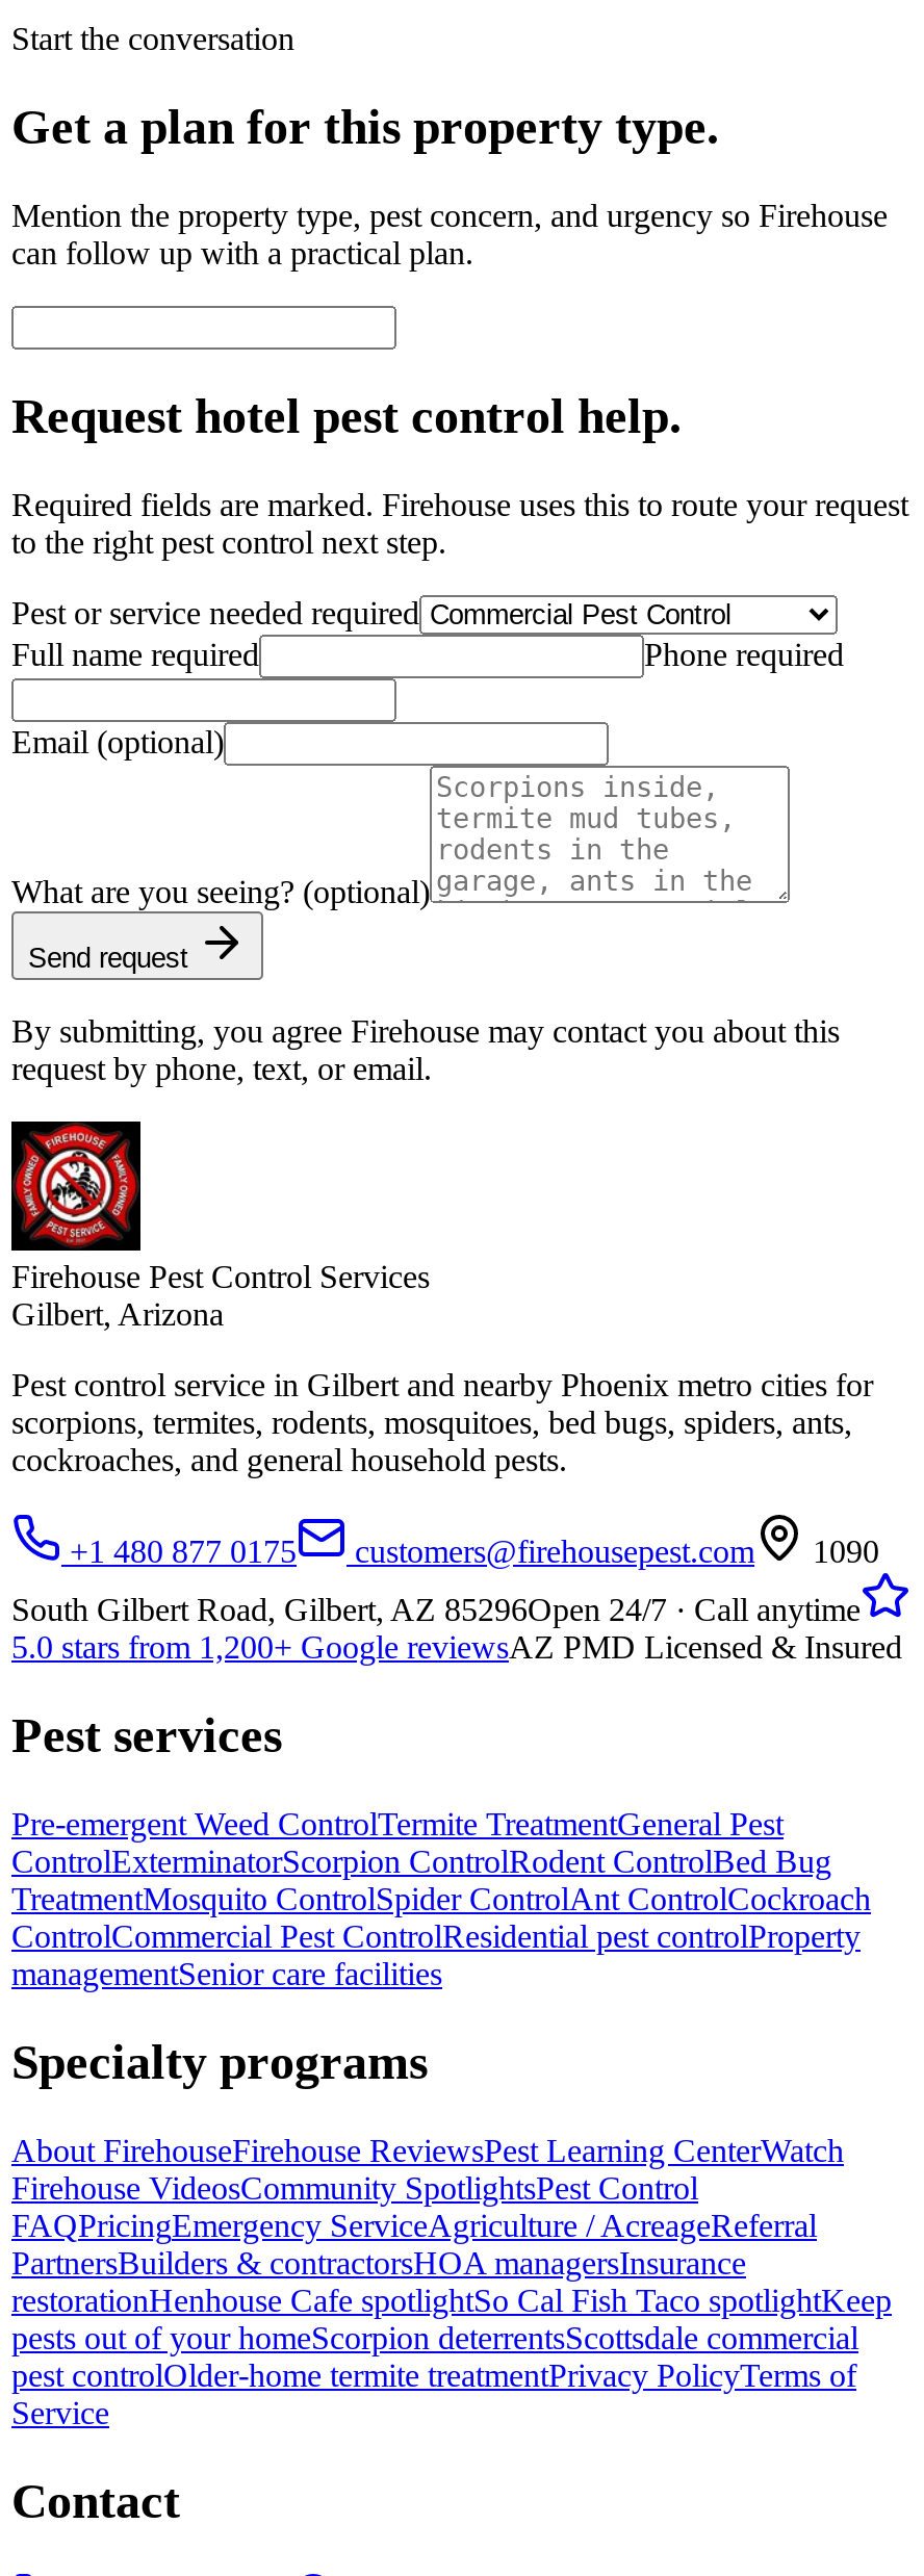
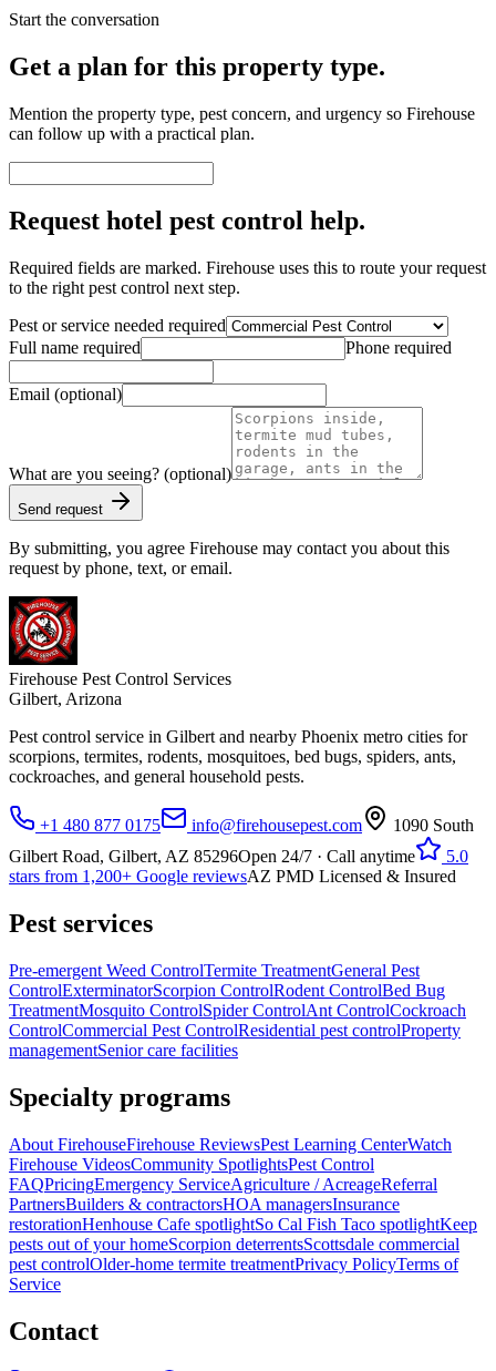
- customers@firehousepest.com
- 1090
+ info@firehousepest.com
+ 1090 South

- South Gilbert Road, Gilbert, AZ 85296Open 24/7 · Call anytime
- 5.0 stars from 1,200+ Google reviewsAZ PMD Licensed & Insured
+ Gilbert Road, Gilbert, AZ 85296Open 24/7 · Call anytime
+ 5.0
+ stars from 1,200+ Google reviewsAZ PMD Licensed & Insured
